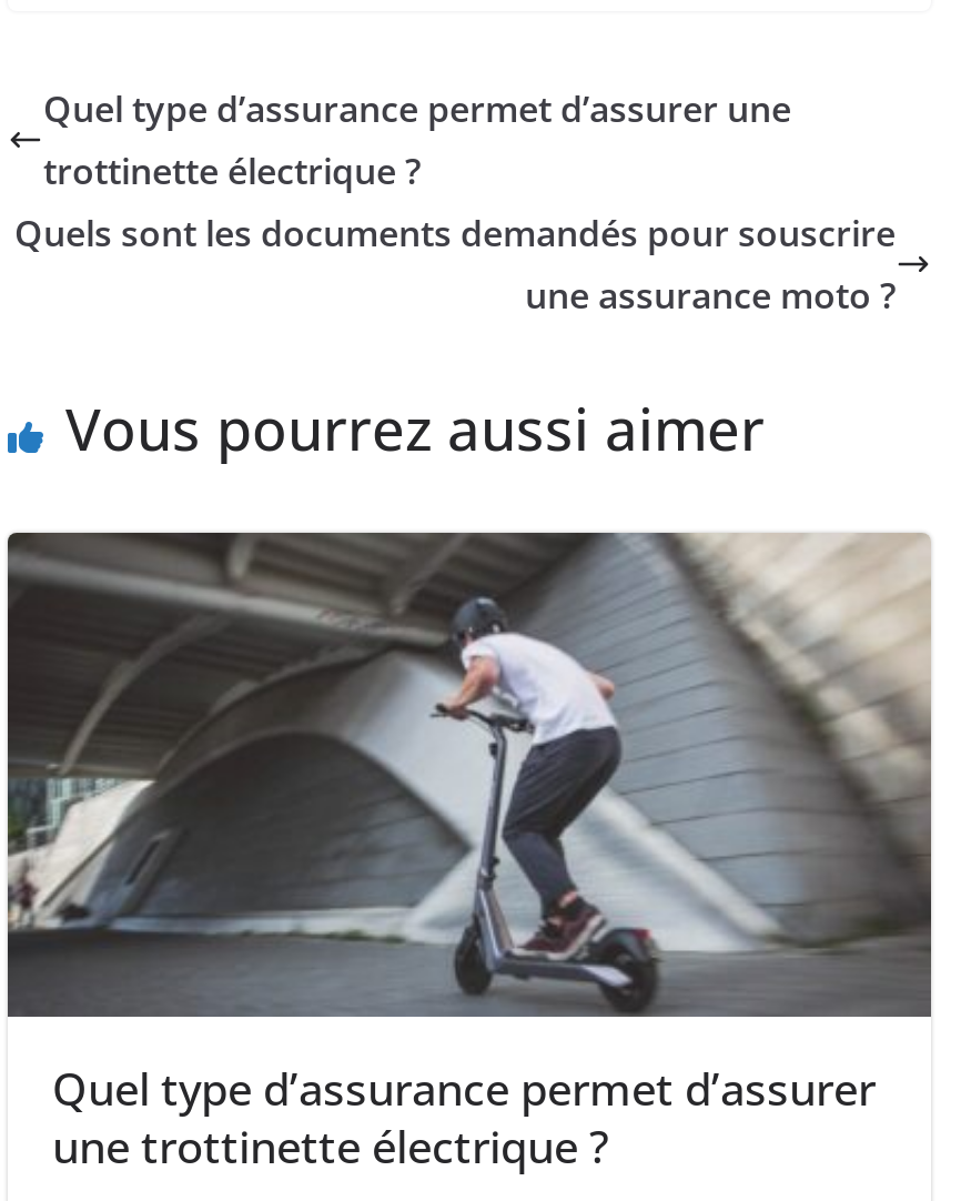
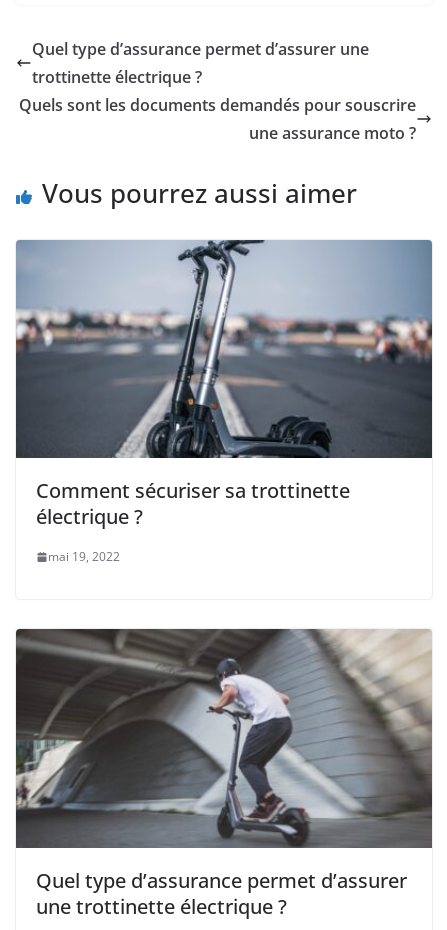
+ [image]
+ Comment sécuriser sa trottinette
+ électrique ?
+ mai 19, 2022
